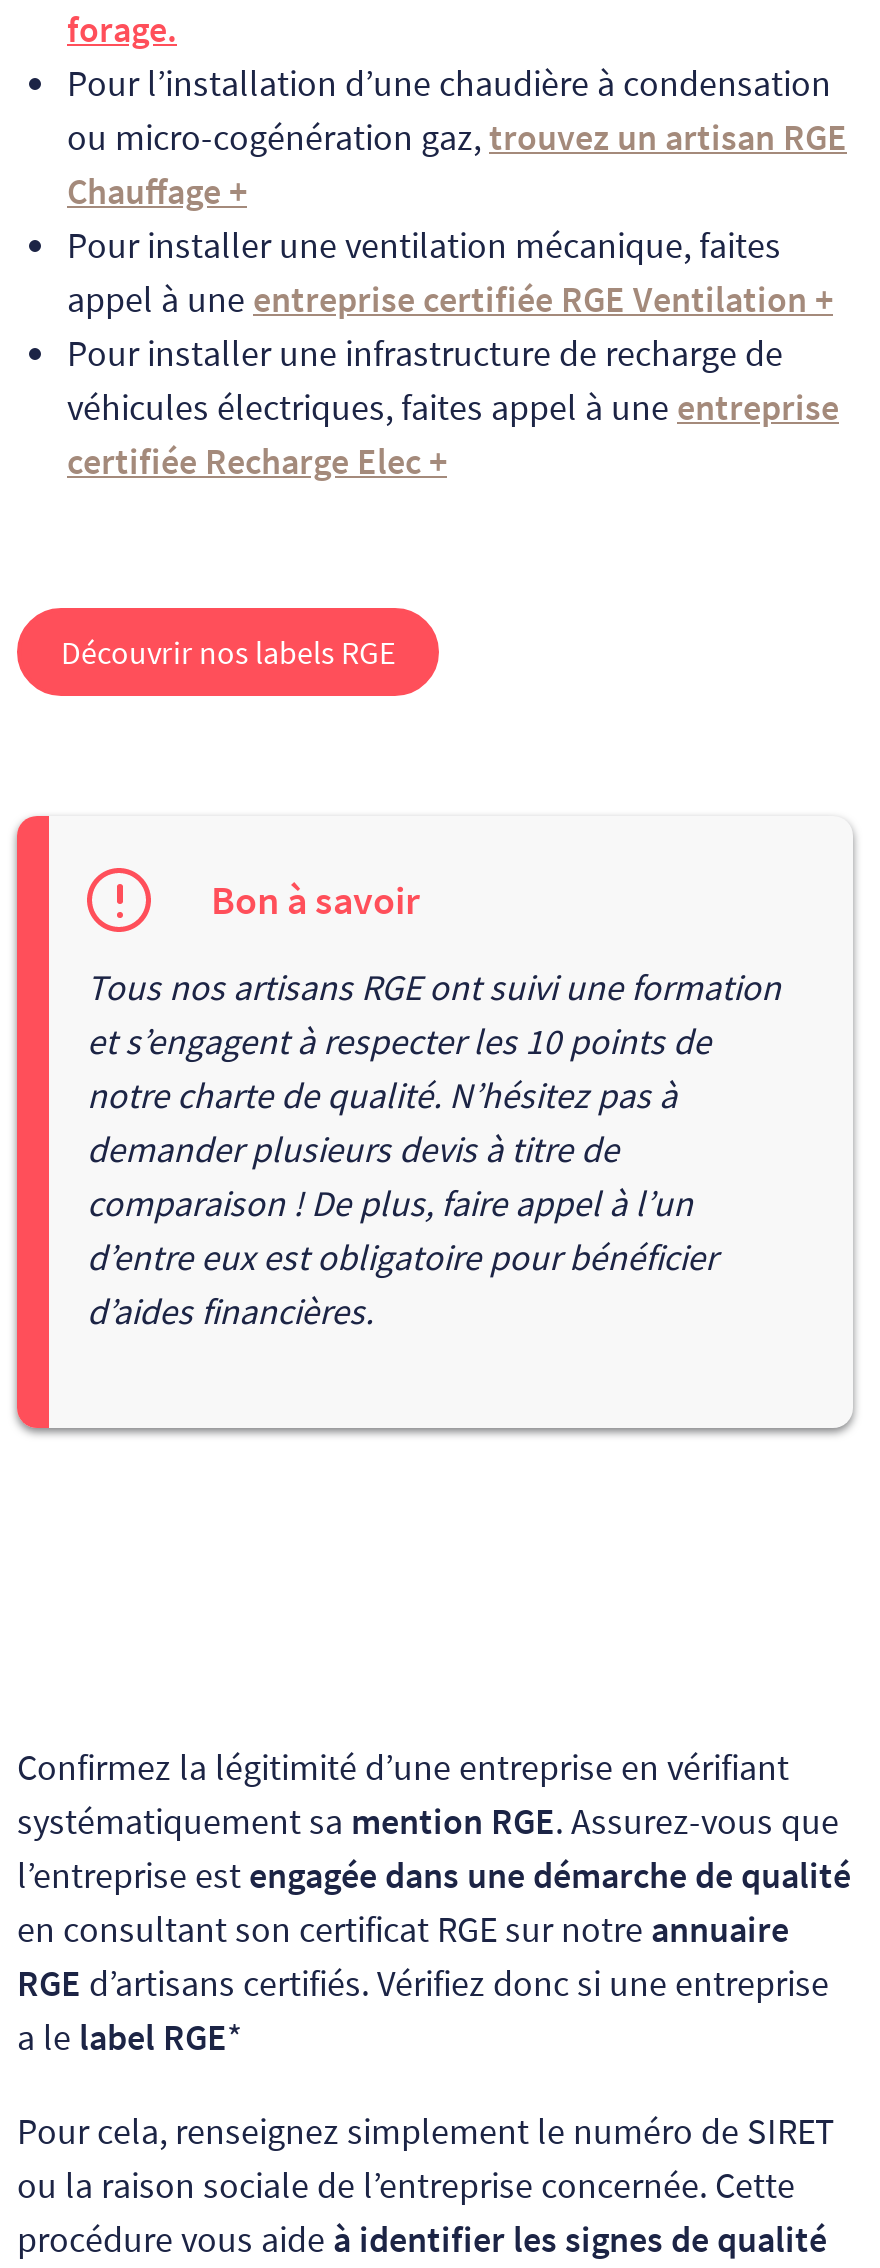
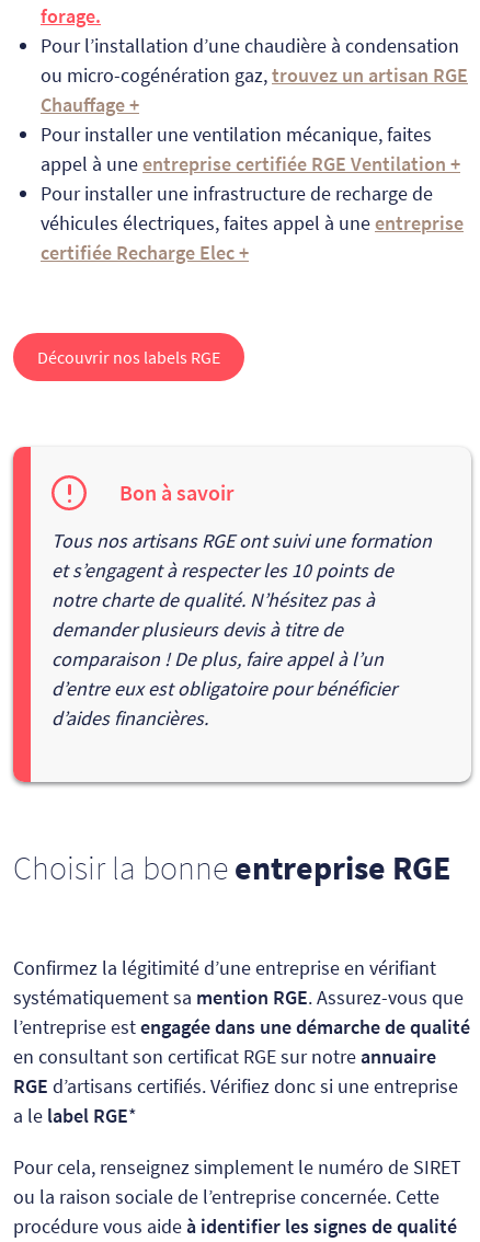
+ Choisir la bonne entreprise RGE
